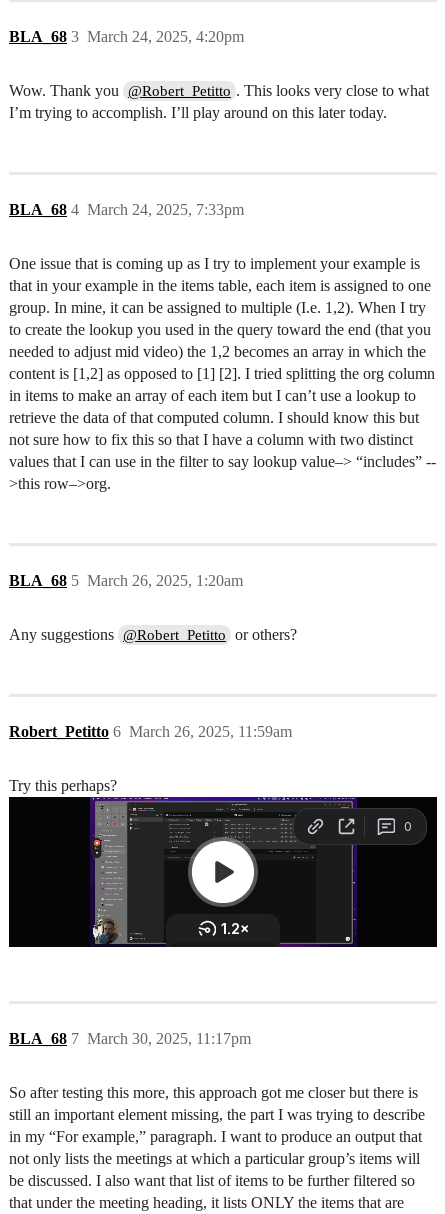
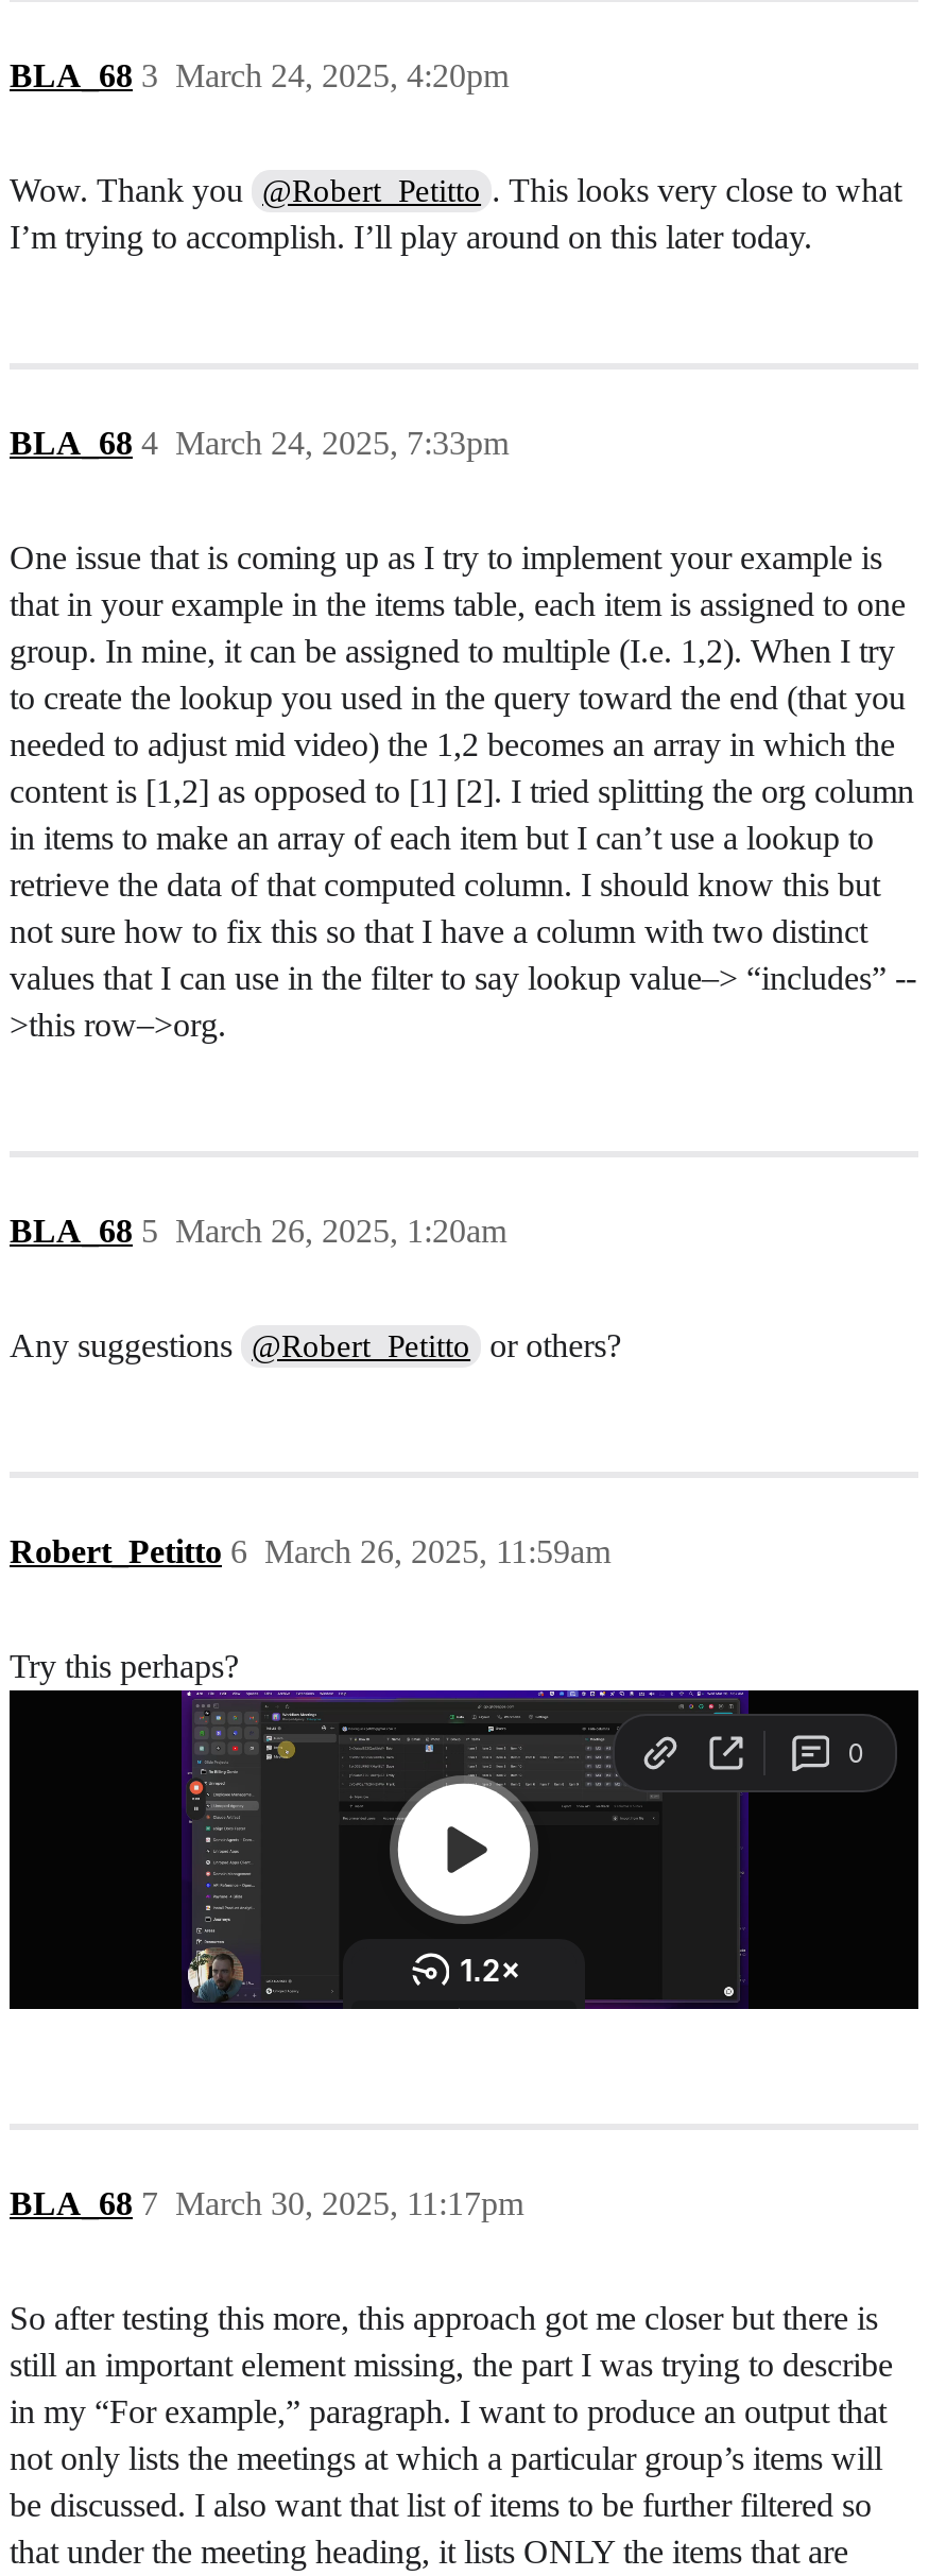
- [image]
+ [image]
